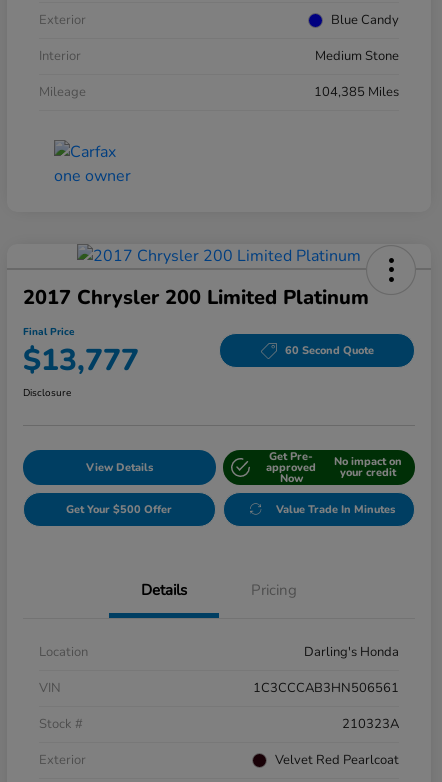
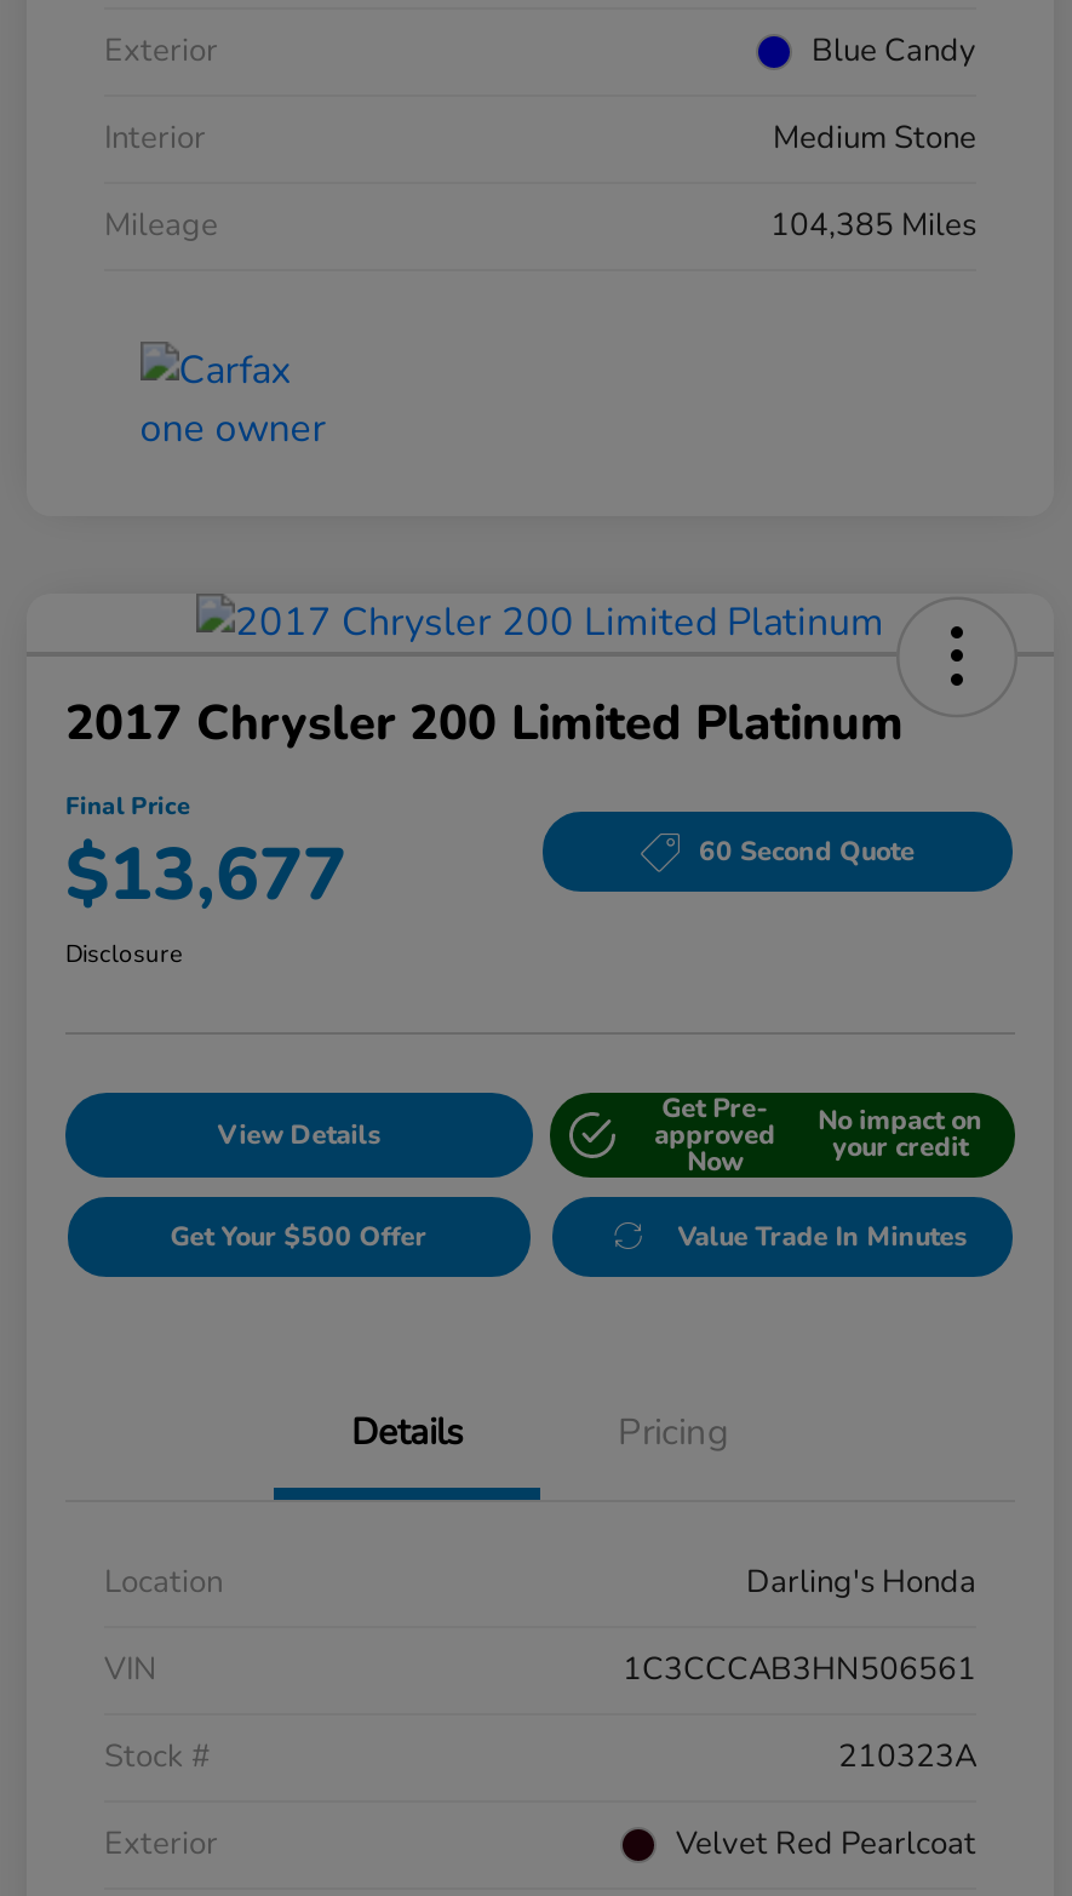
- $13,777
+ $13,677
